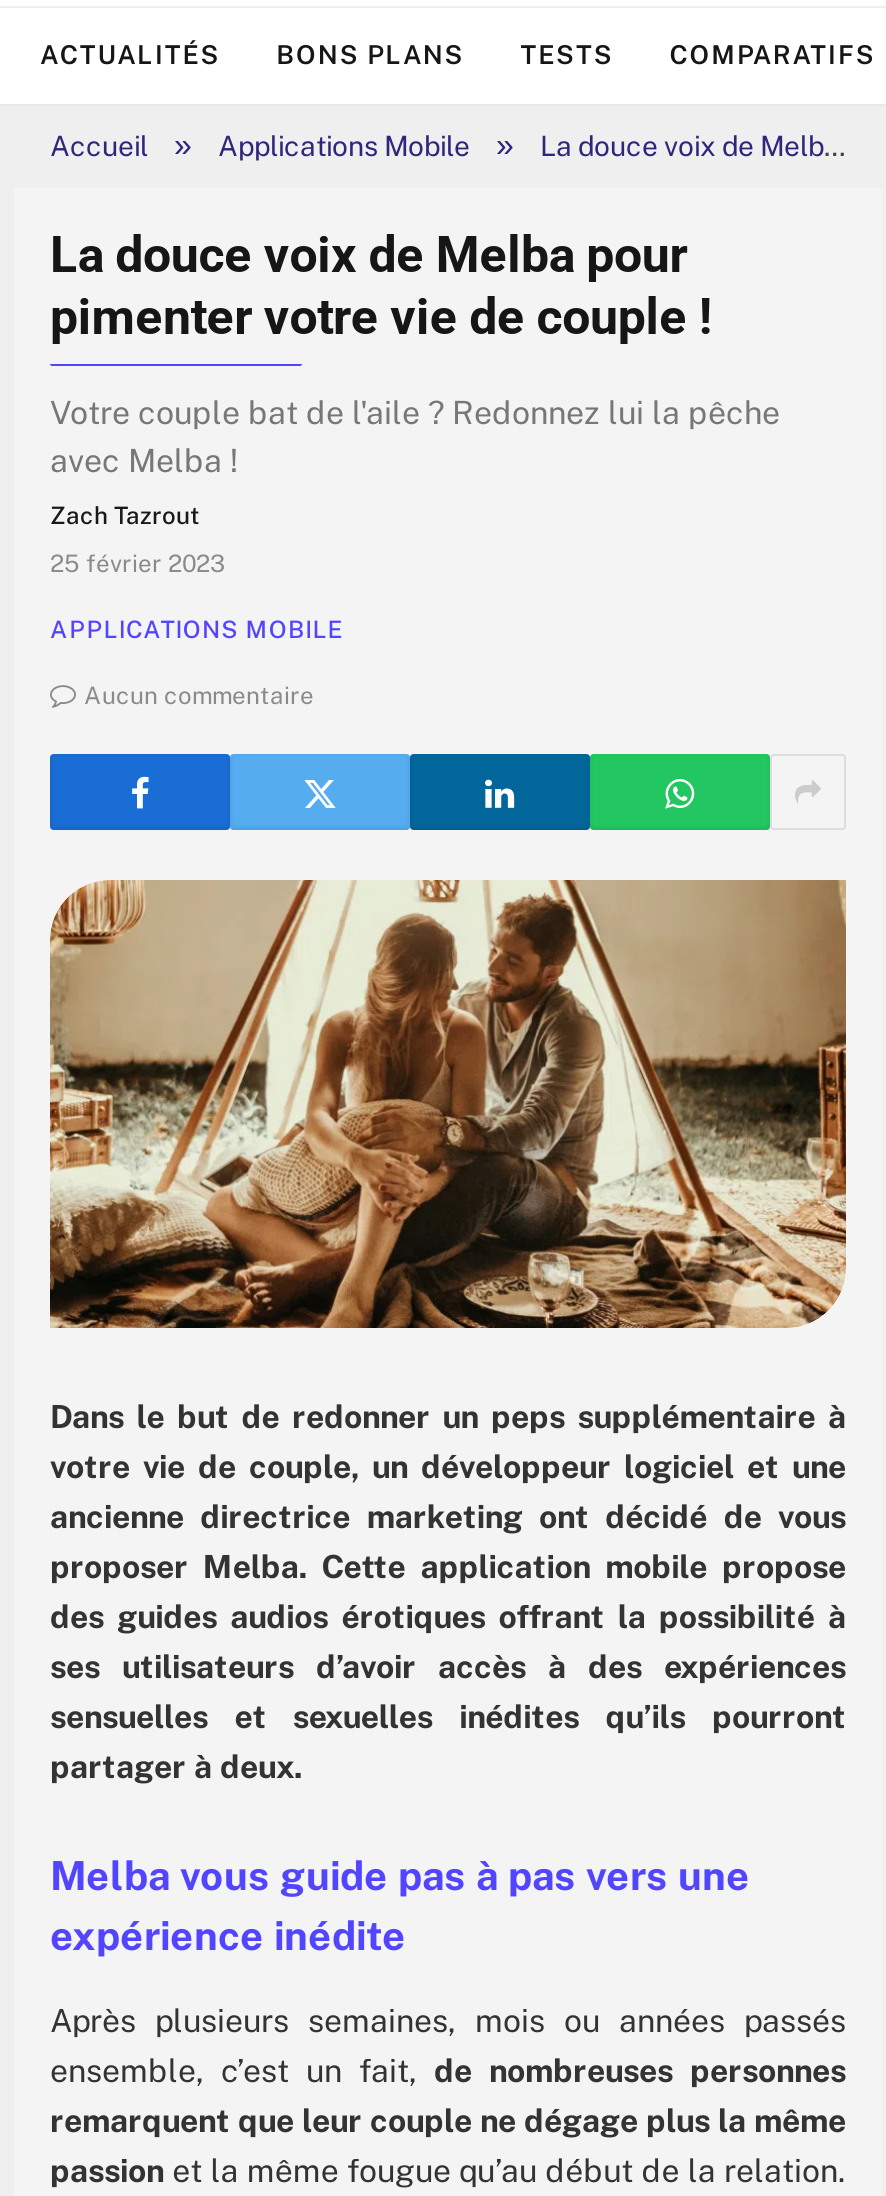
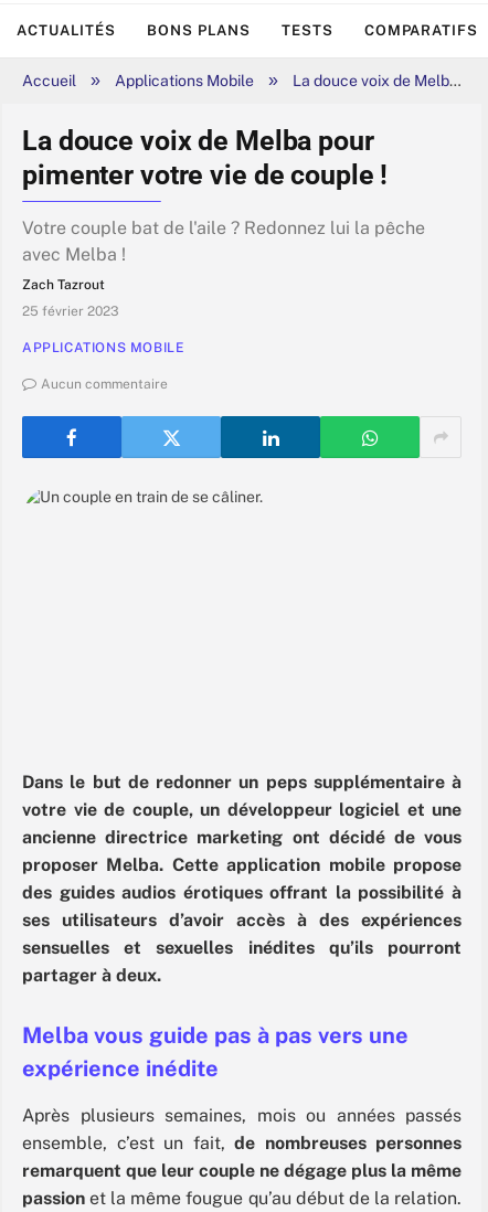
- [image]
